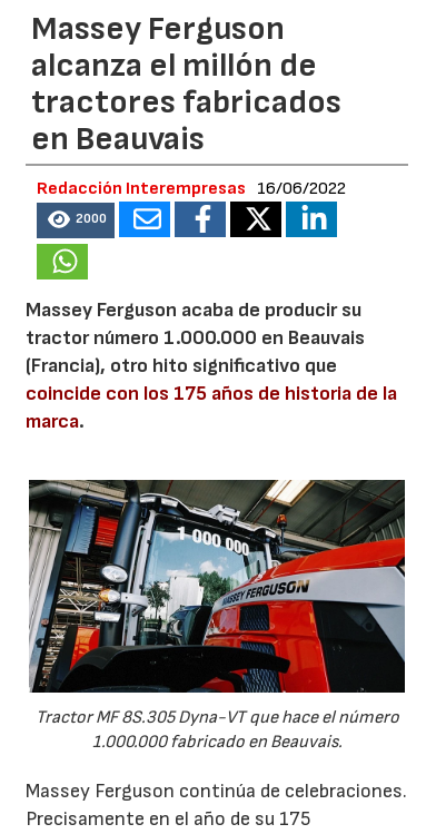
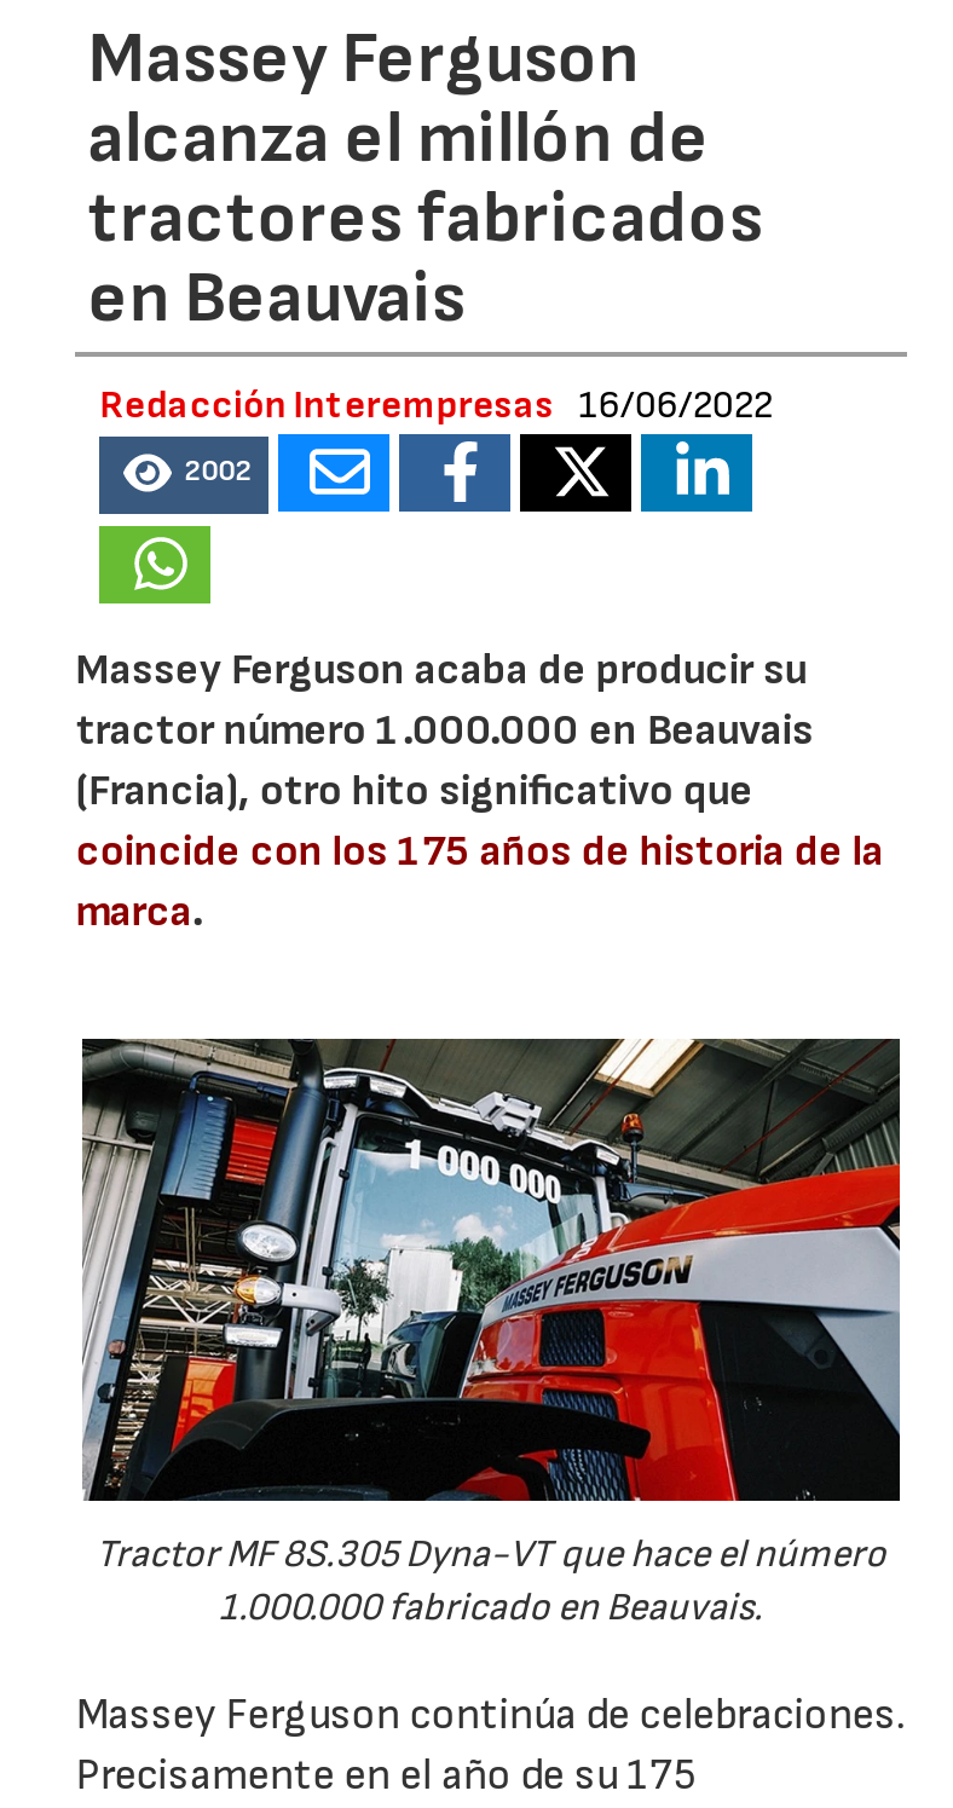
- 2000
+ 2002
